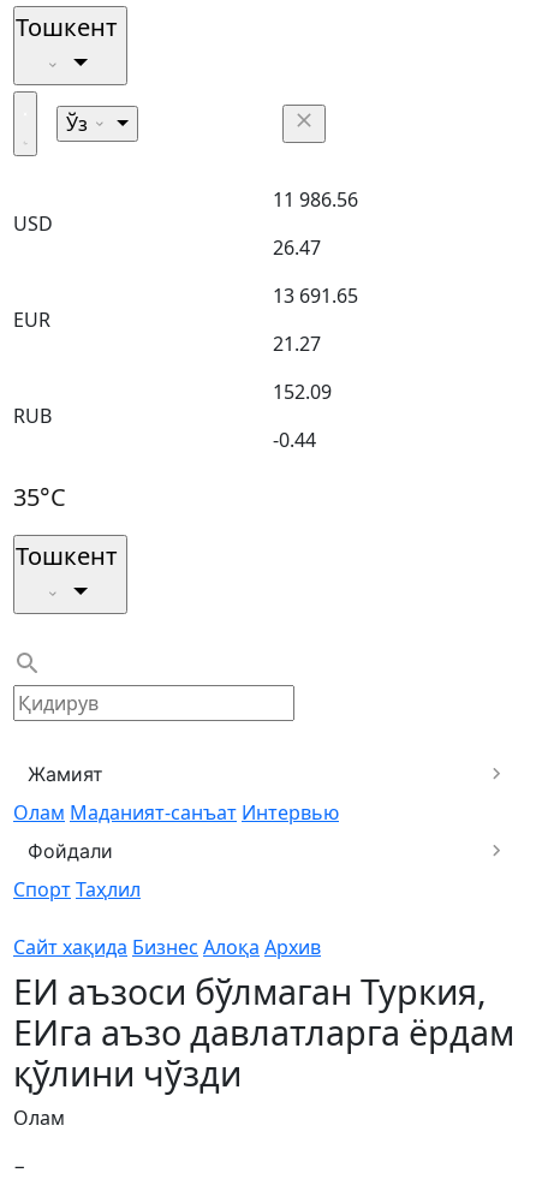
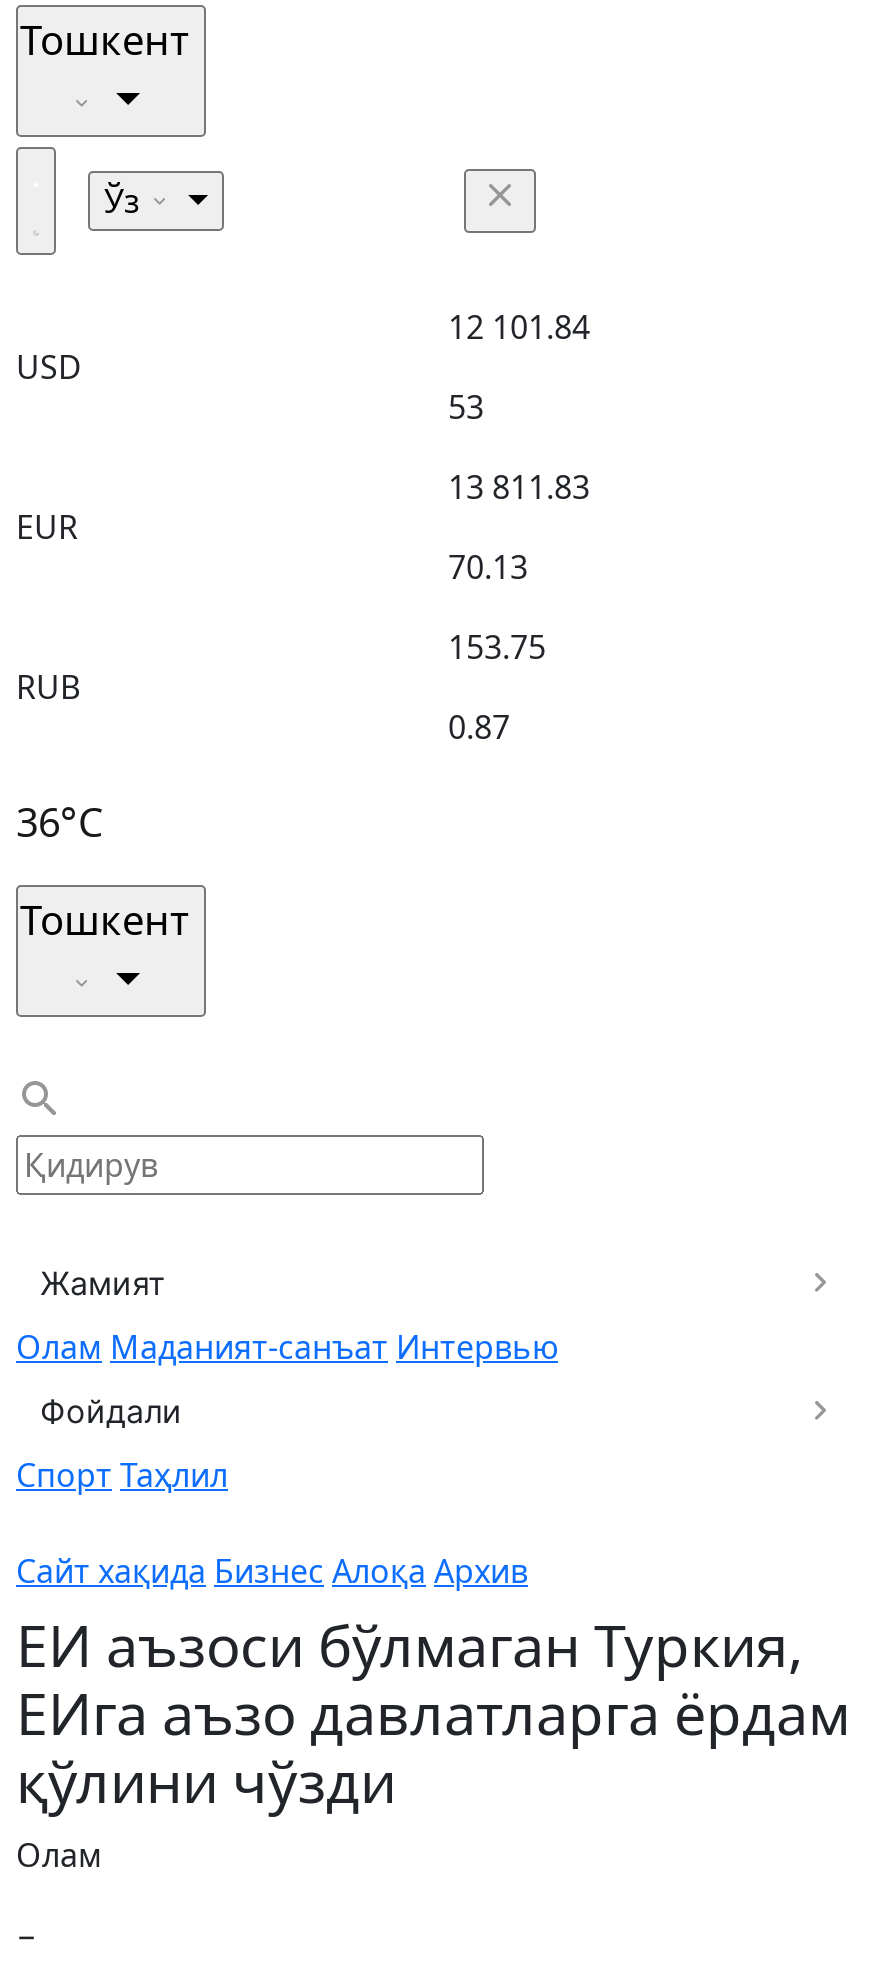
- 11 986.56
+ 12 101.84

- 26.47
+ 53

- 13 691.65
+ 13 811.83

- 21.27
+ 70.13

- 152.09
+ 153.75

- -0.44
+ 0.87

- 35°C
+ 36°C
